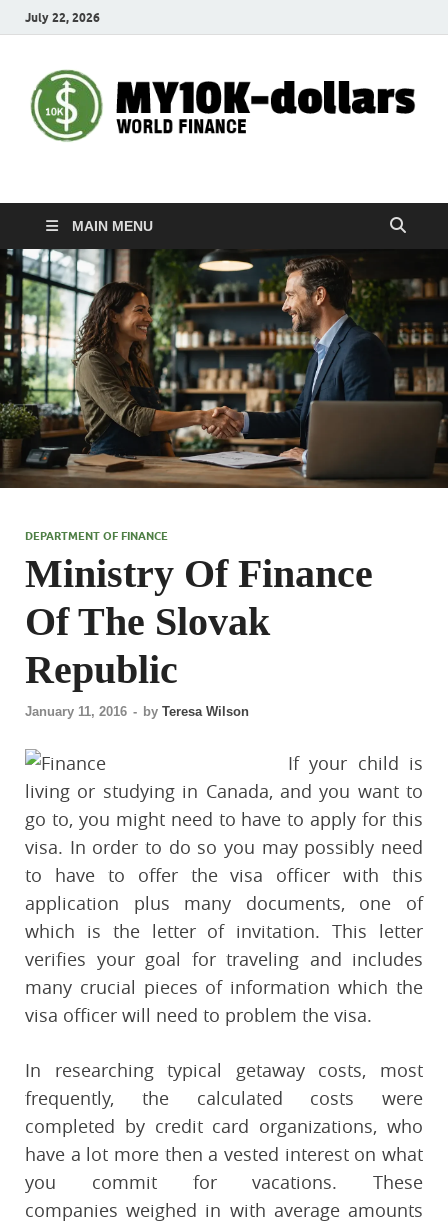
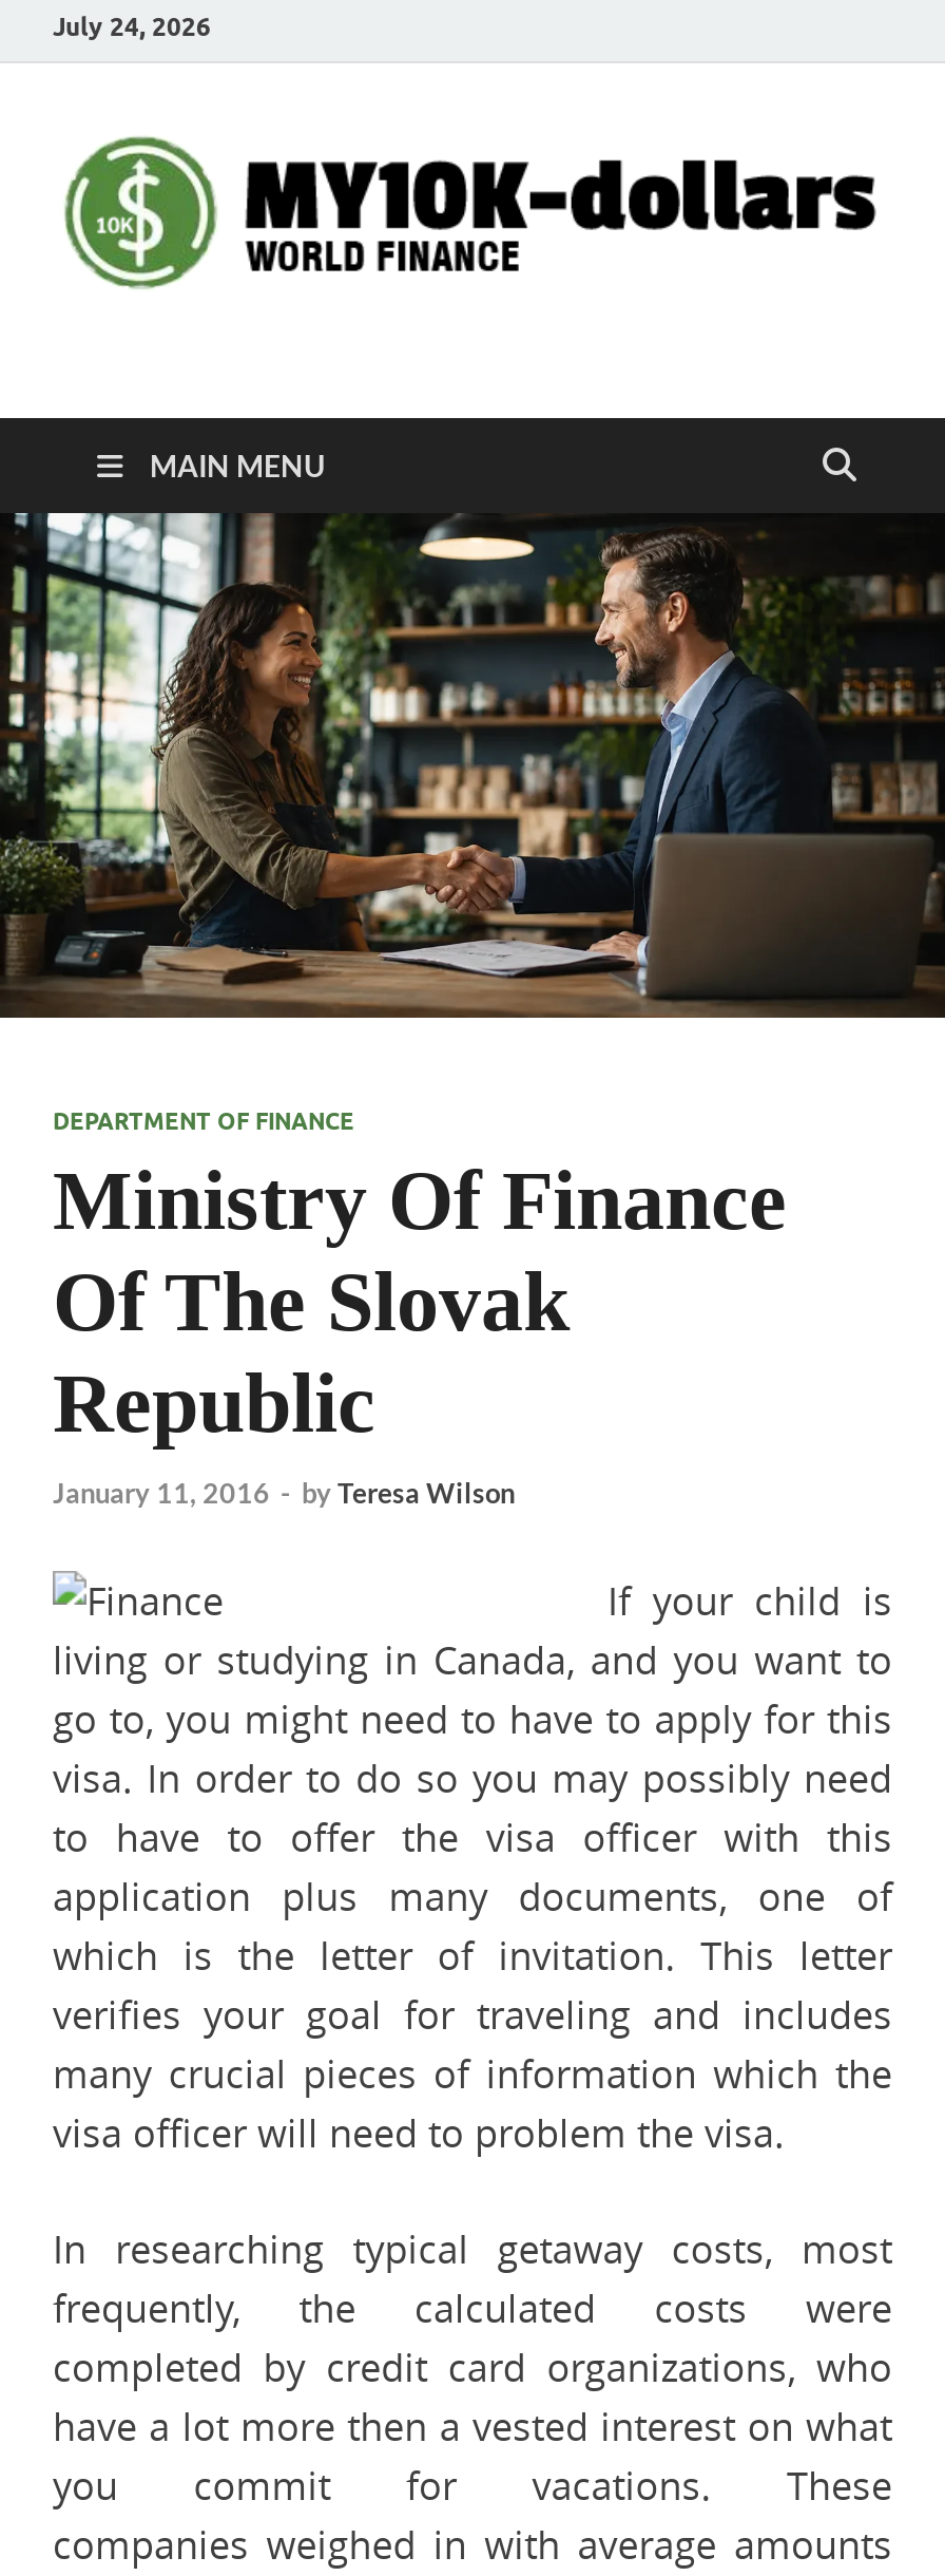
- July 22, 2026
+ July 24, 2026
